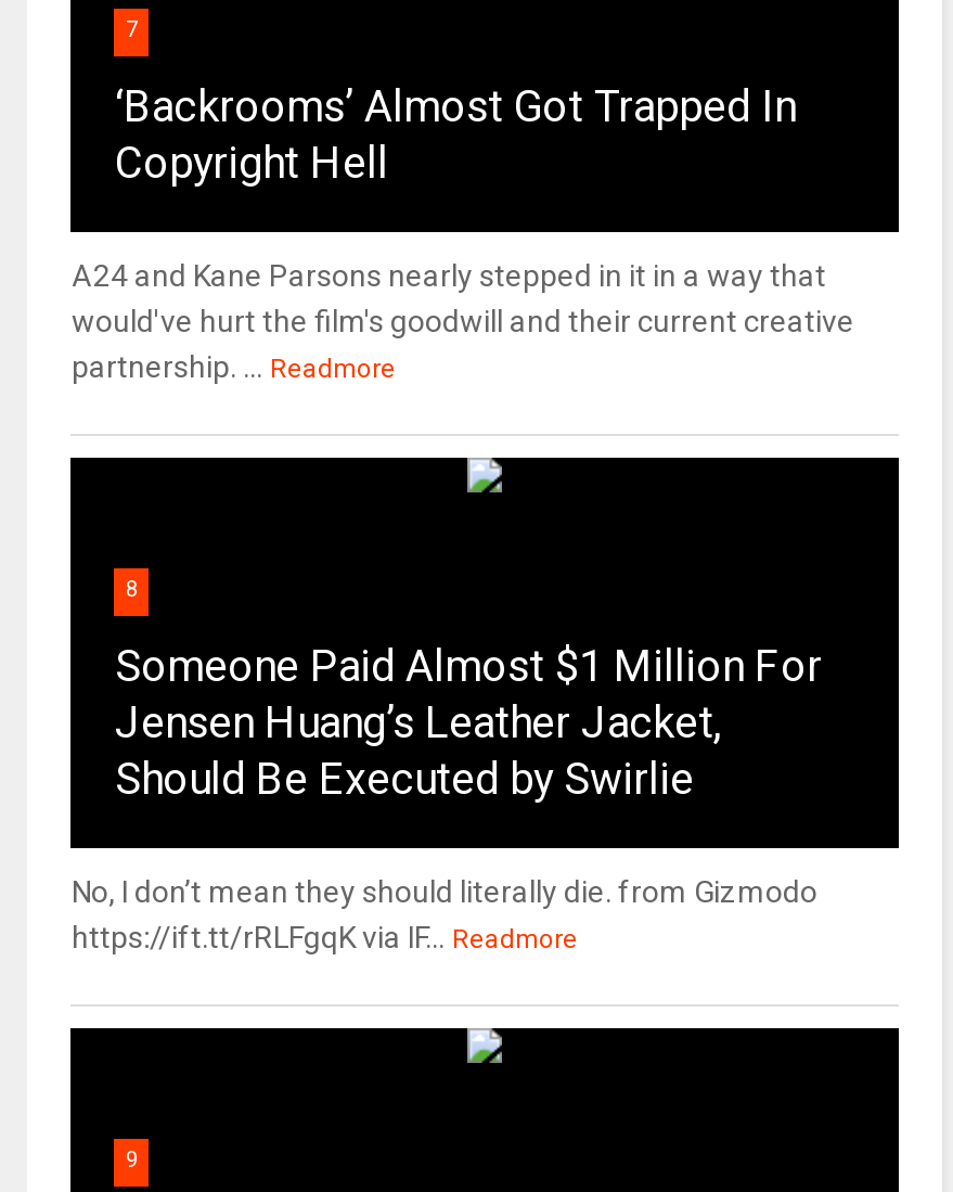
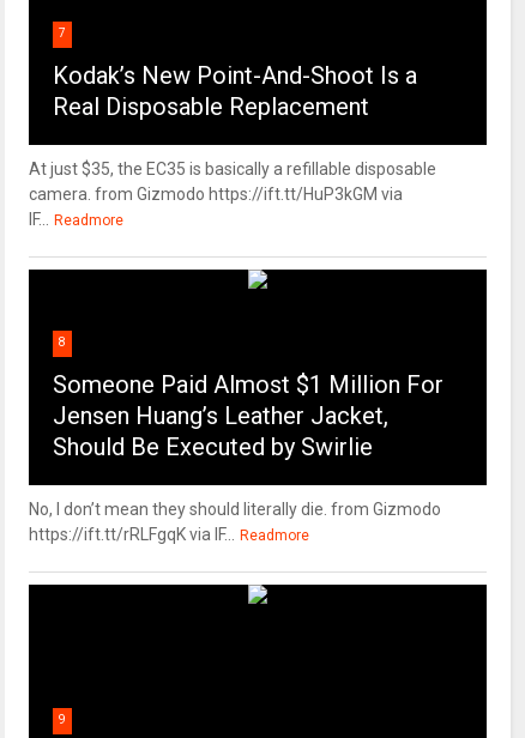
- ‘Backrooms’ Almost Got Trapped In
- Copyright Hell
+ Kodak’s New Point-And-Shoot Is a
+ Real Disposable Replacement

- A24 and Kane Parsons nearly stepped in it in a way that
- would've hurt the film's goodwill and their current creative
- partnership. ... Readmore
+ At just $35, the EC35 is basically a refillable disposable
+ camera. from Gizmodo https://ift.tt/HuP3kGM via
+ IF... Readmore
